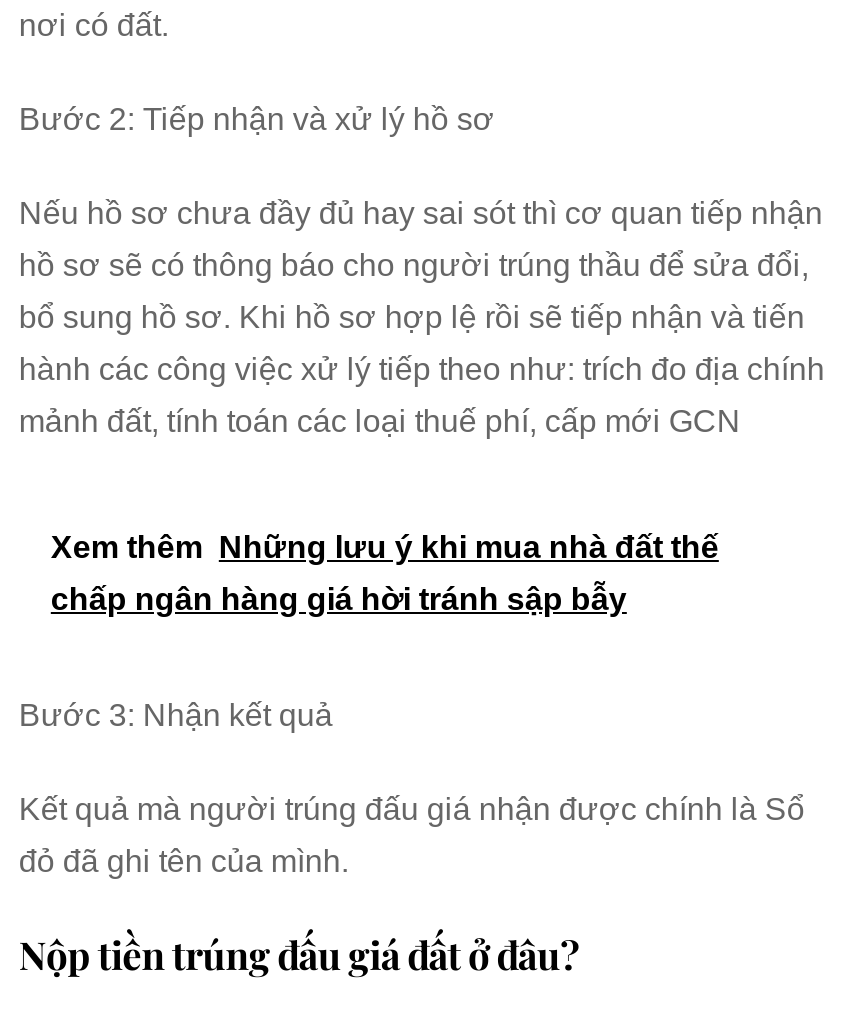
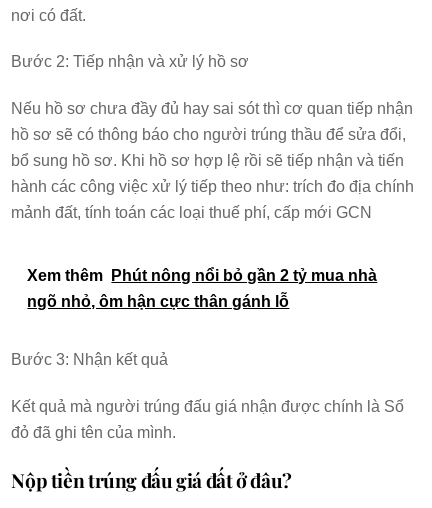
- Xem thêm Những lưu ý khi mua nhà đất thế
+ Xem thêm Phút nông nổi bỏ gần 2 tỷ mua nhà

- chấp ngân hàng giá hời tránh sập bẫy
+ ngõ nhỏ, ôm hận cực thân gánh lỗ
